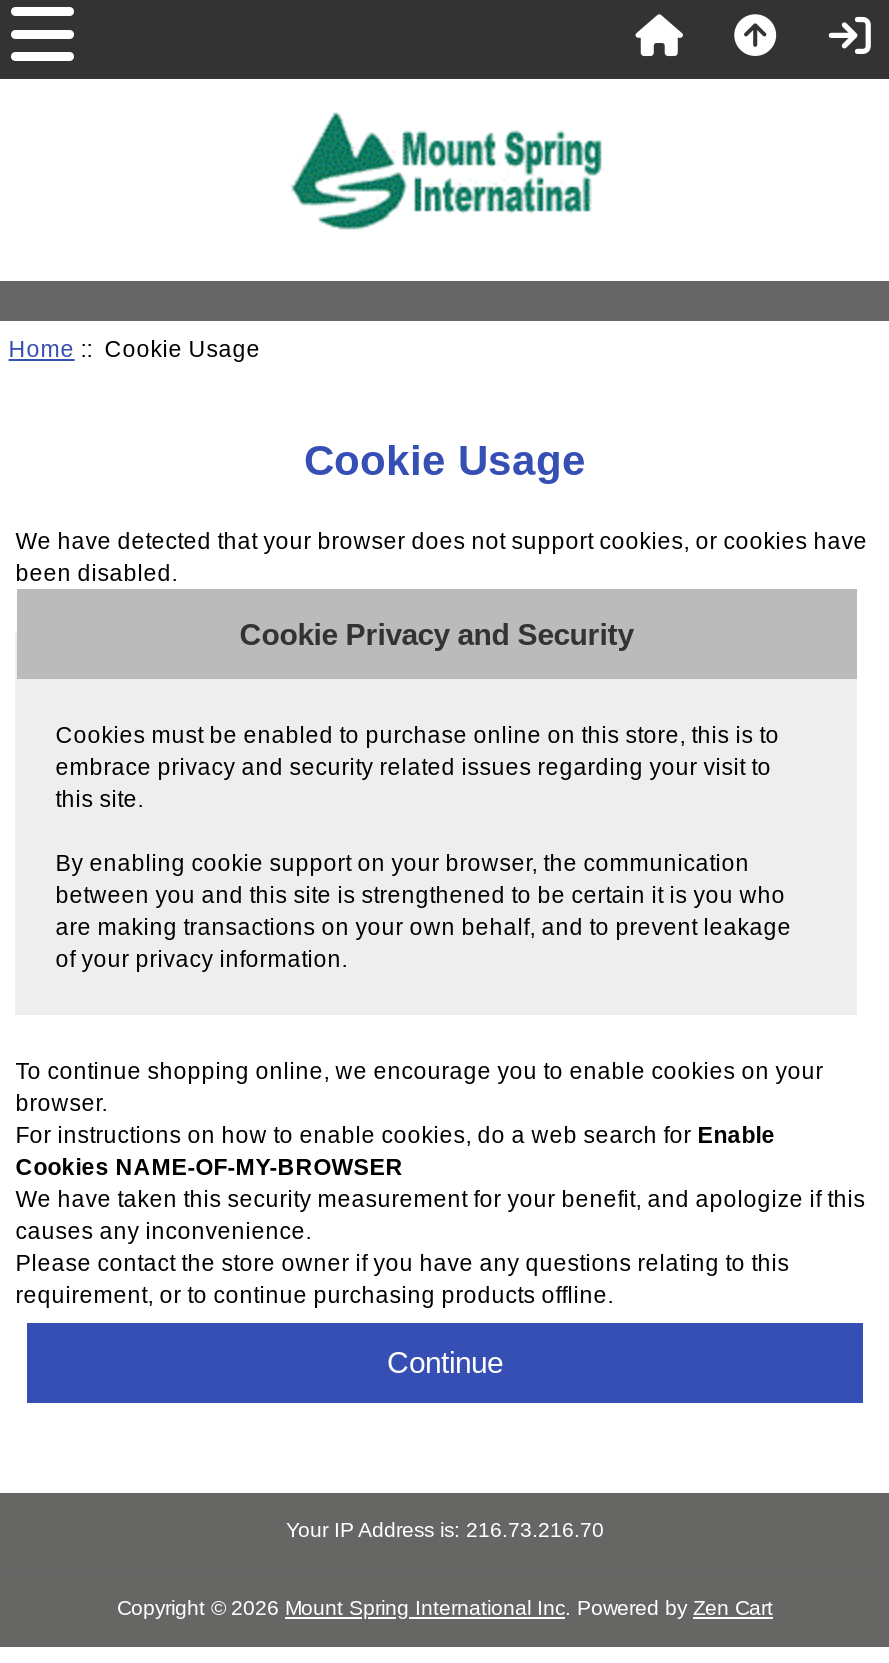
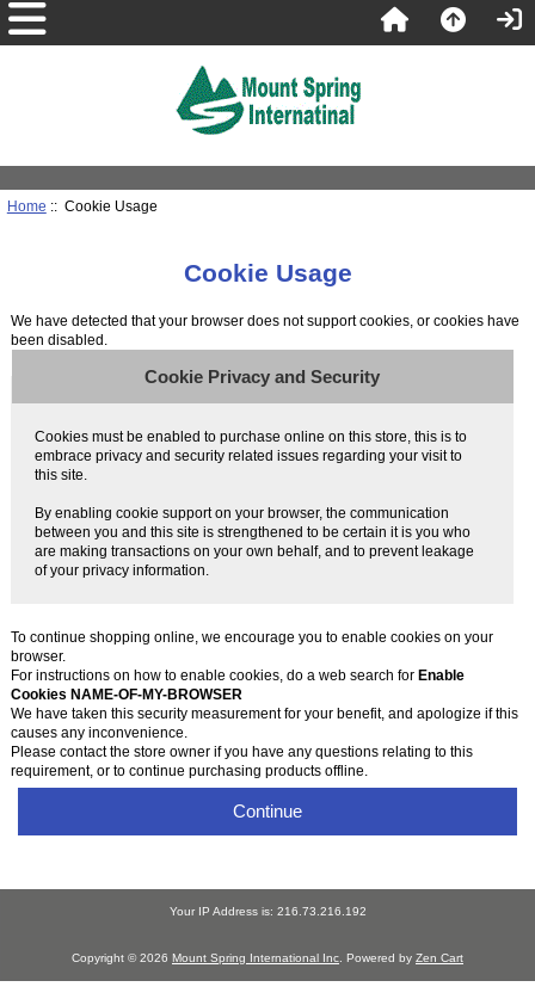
- Your IP Address is: 216.73.216.70
+ Your IP Address is: 216.73.216.192
